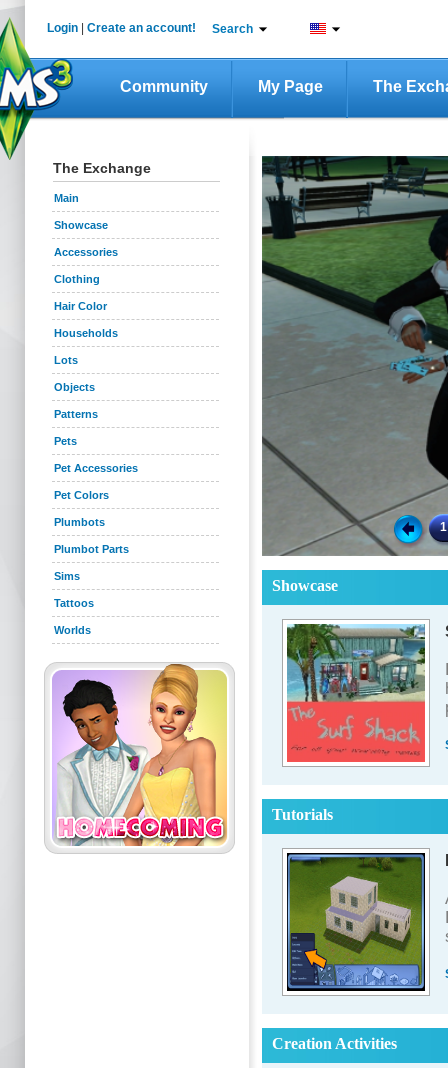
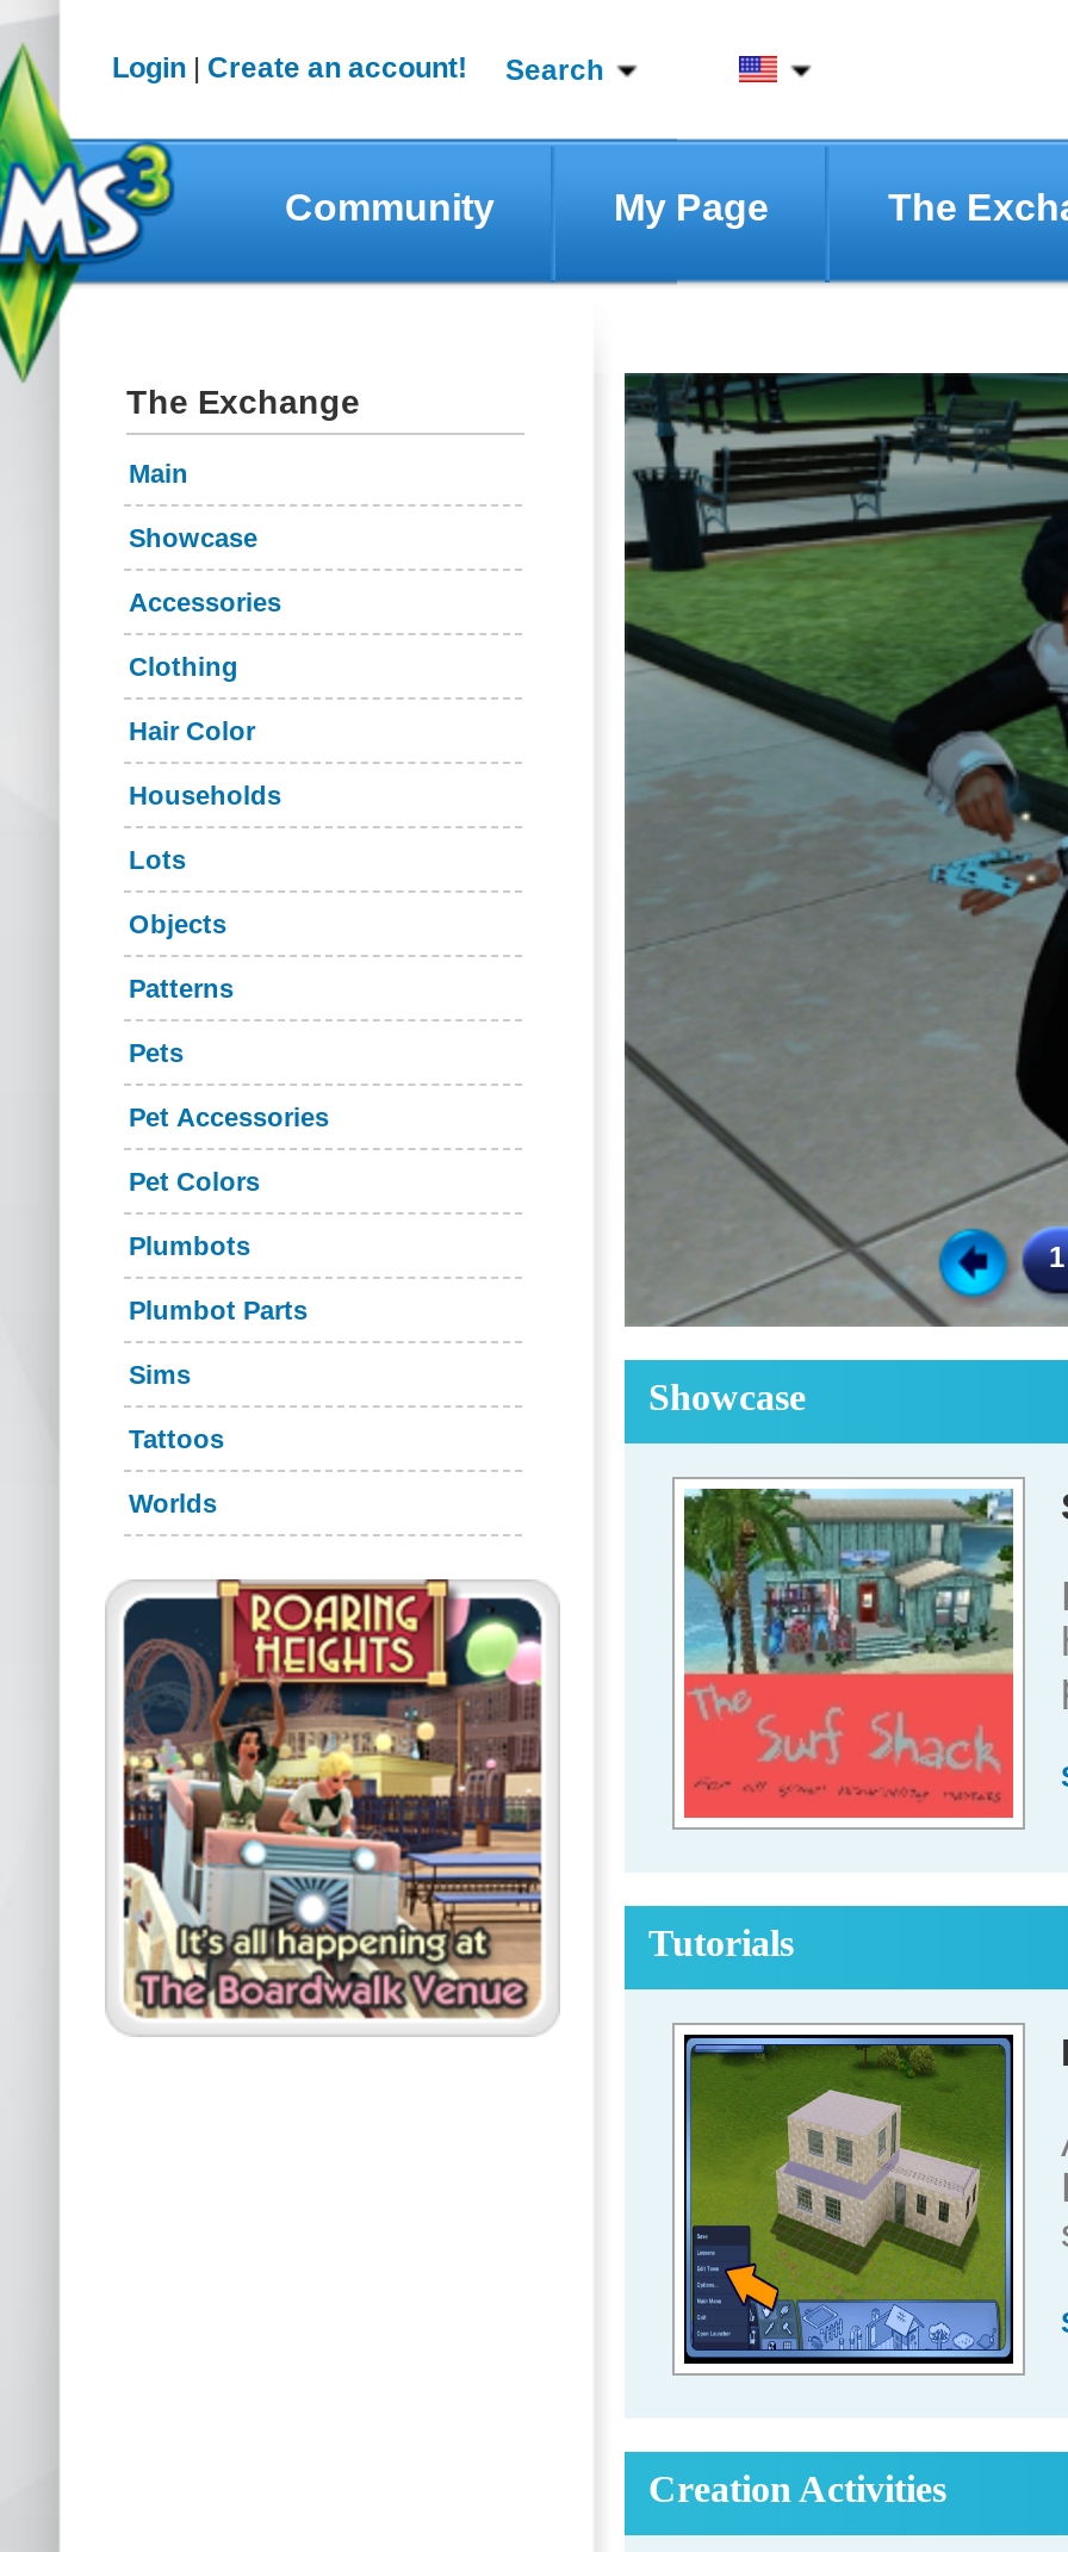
- [image]
+ [image]
